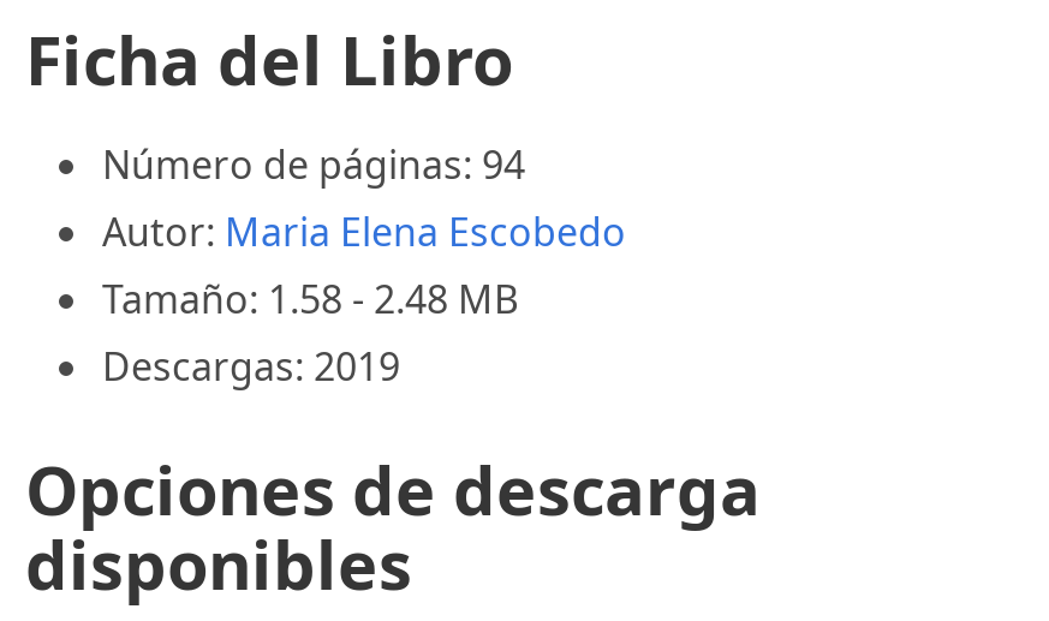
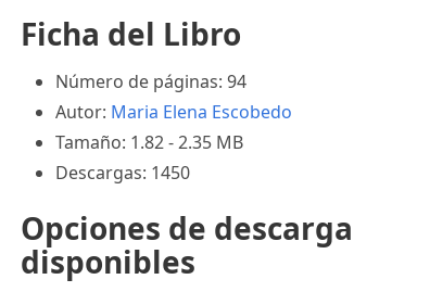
- Tamaño: 1.58 - 2.48 MB
+ Tamaño: 1.82 - 2.35 MB

- Descargas: 2019
+ Descargas: 1450
